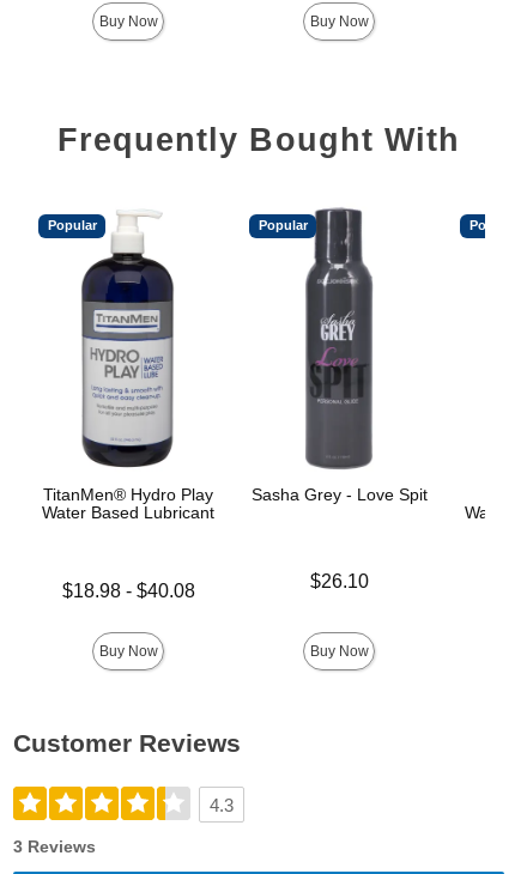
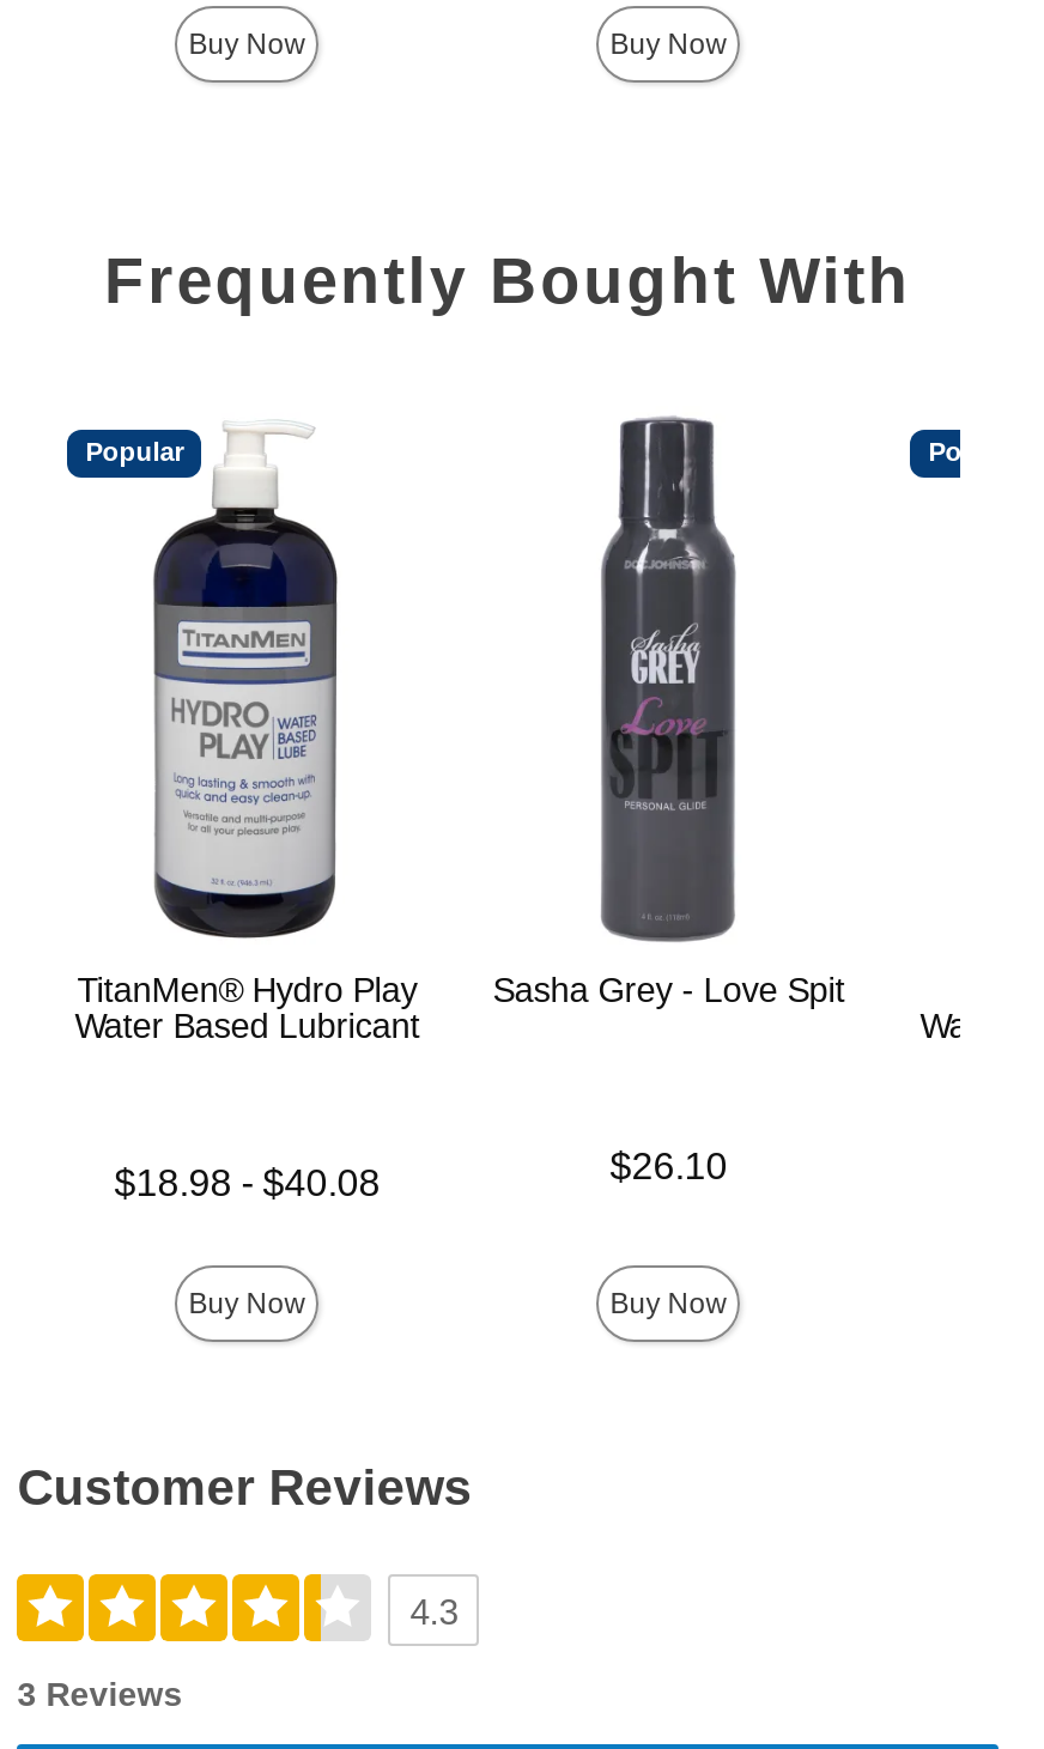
- Popular
